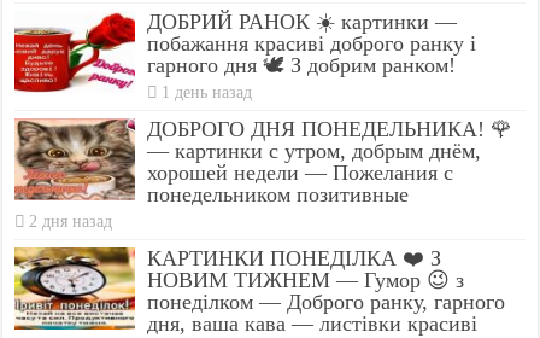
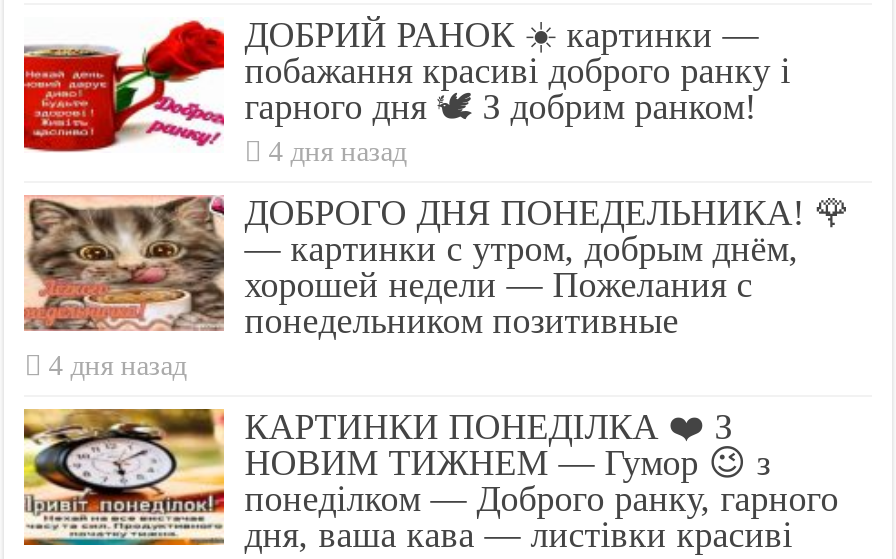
- 1 день назад
+ 4 дня назад

- 2 дня назад
+ 4 дня назад
